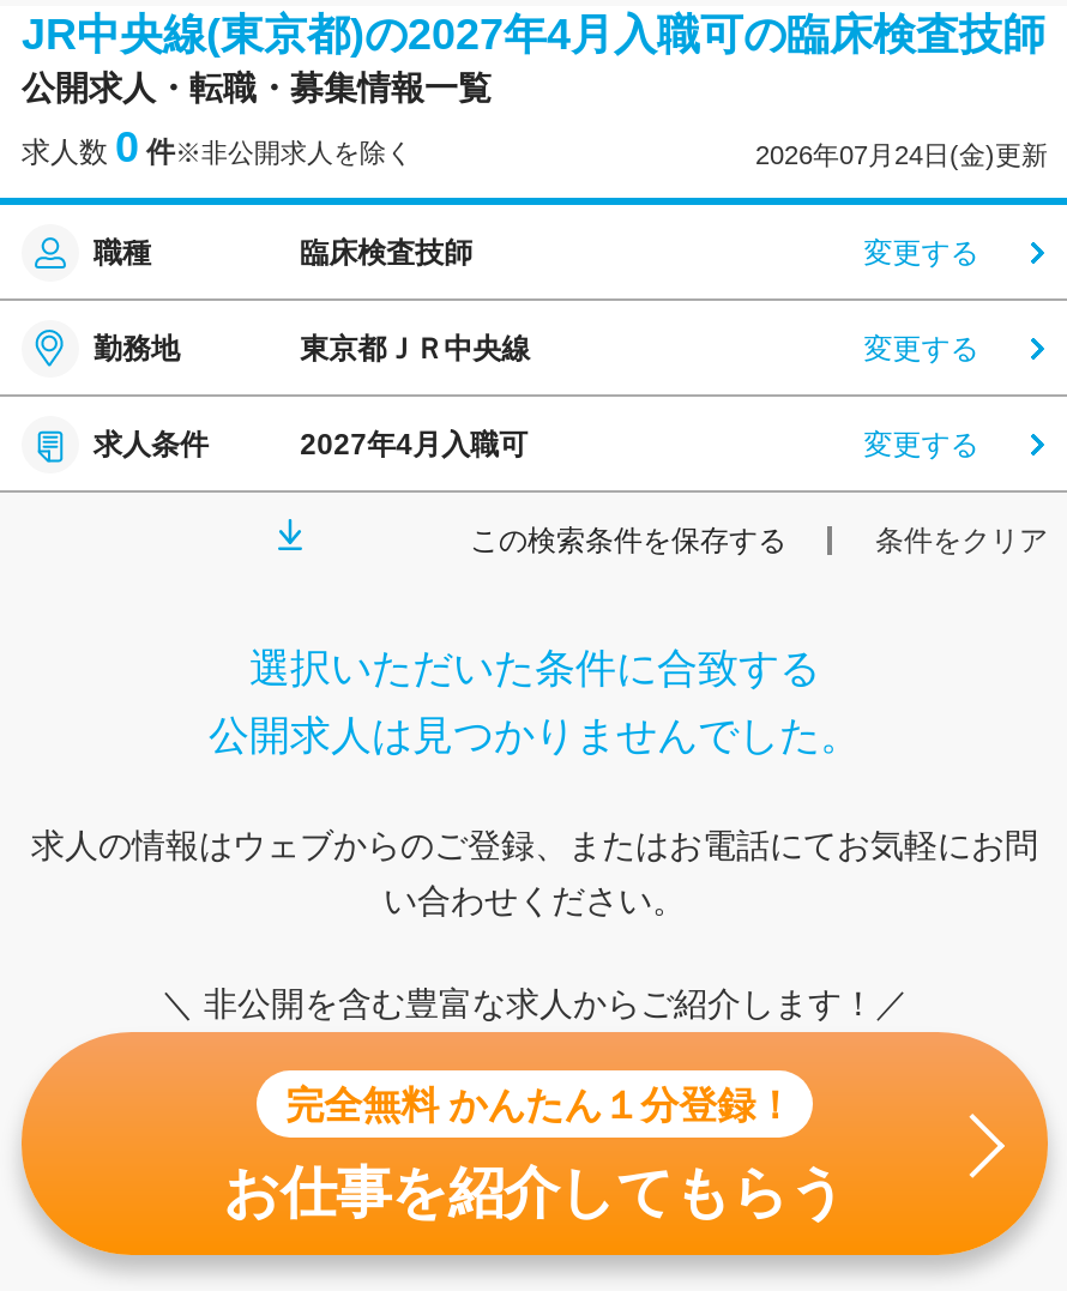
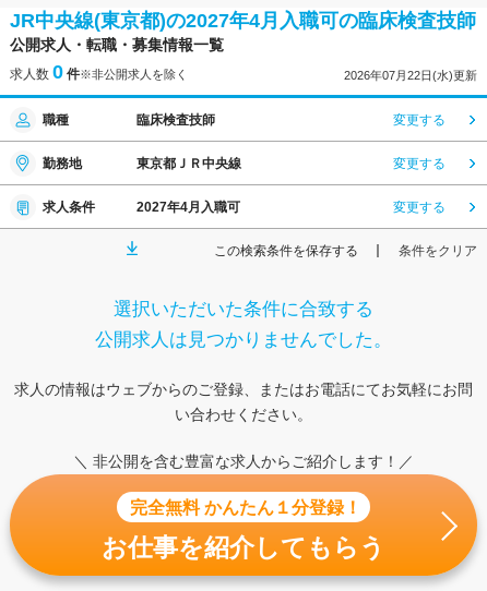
- 2026年07月24日(金)更新
+ 2026年07月22日(水)更新
